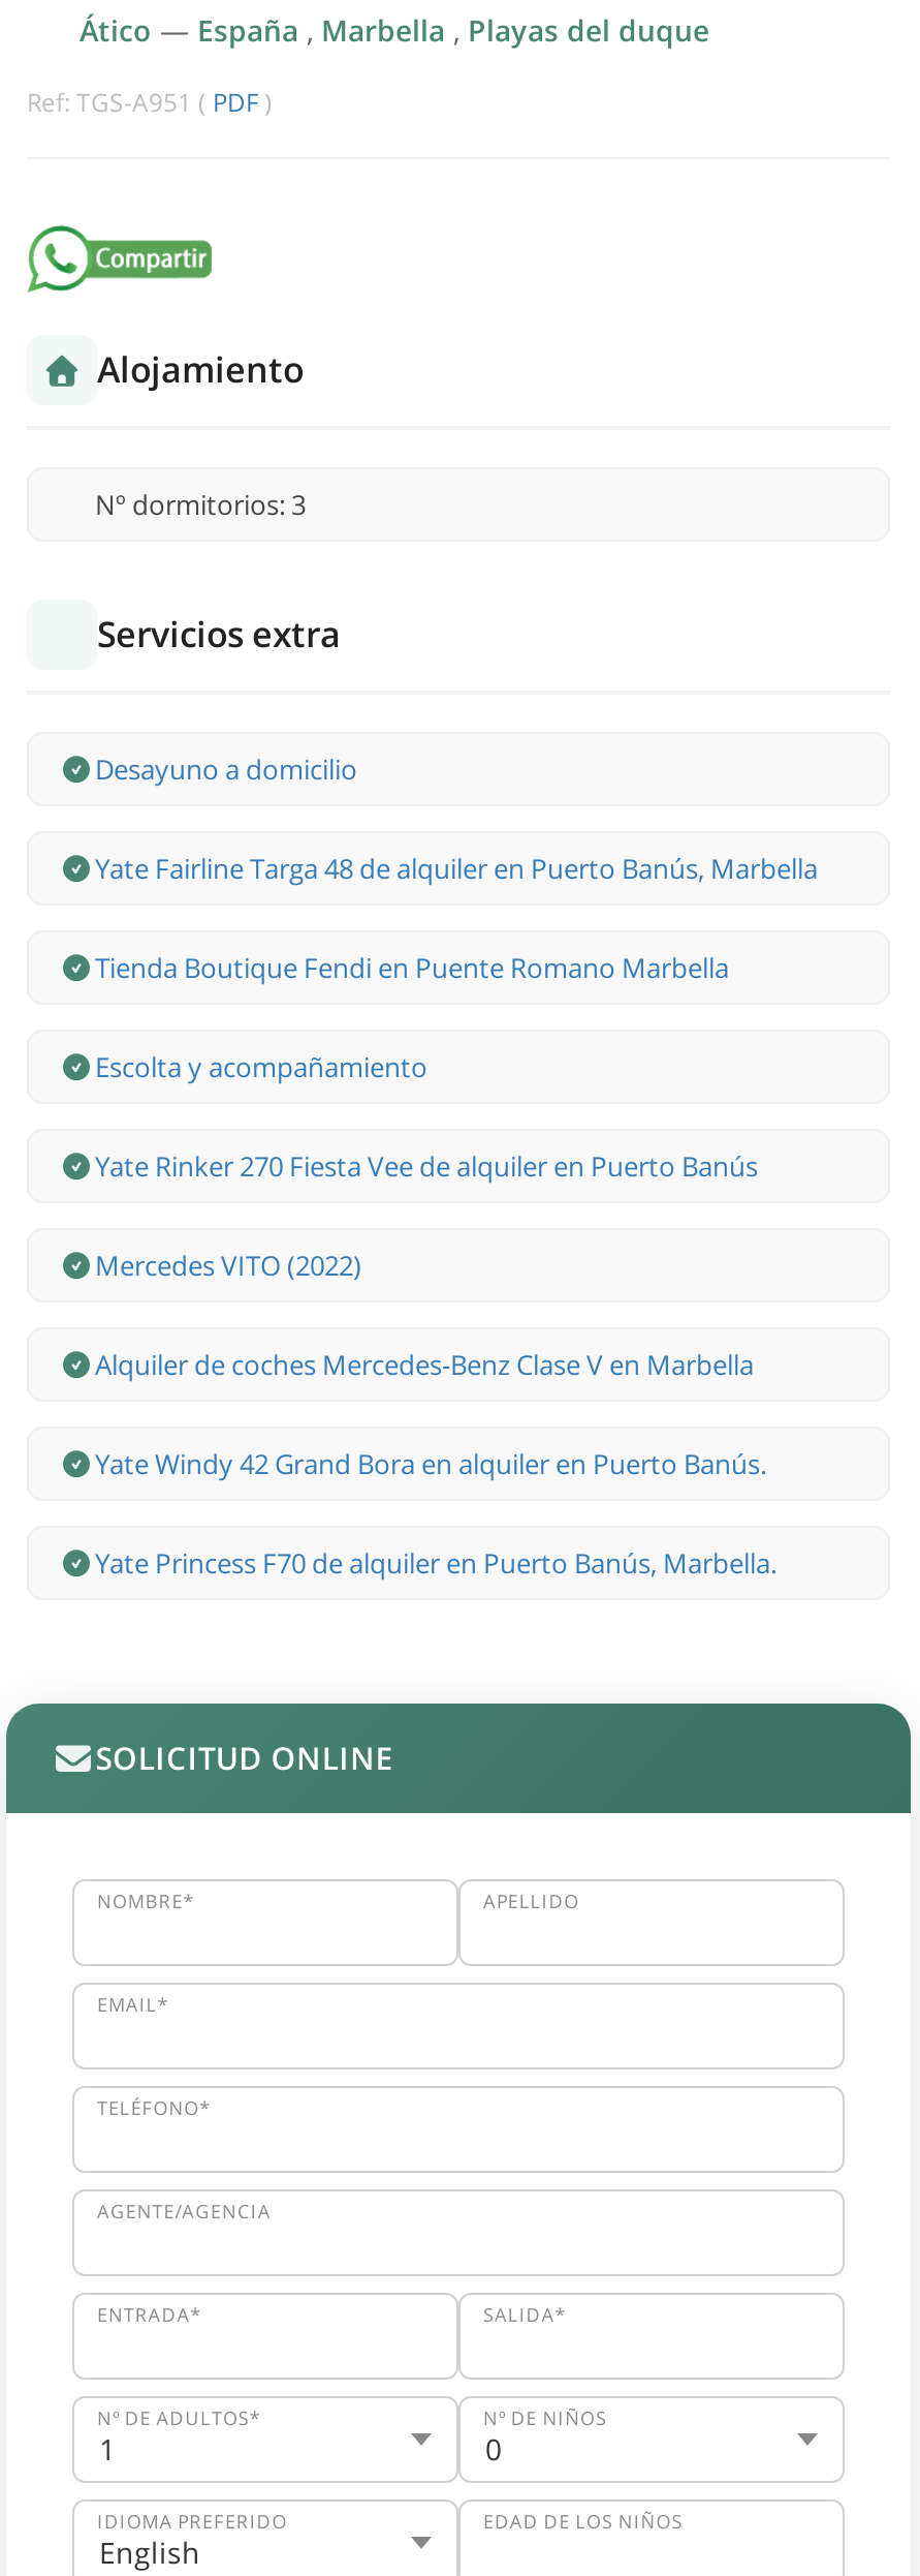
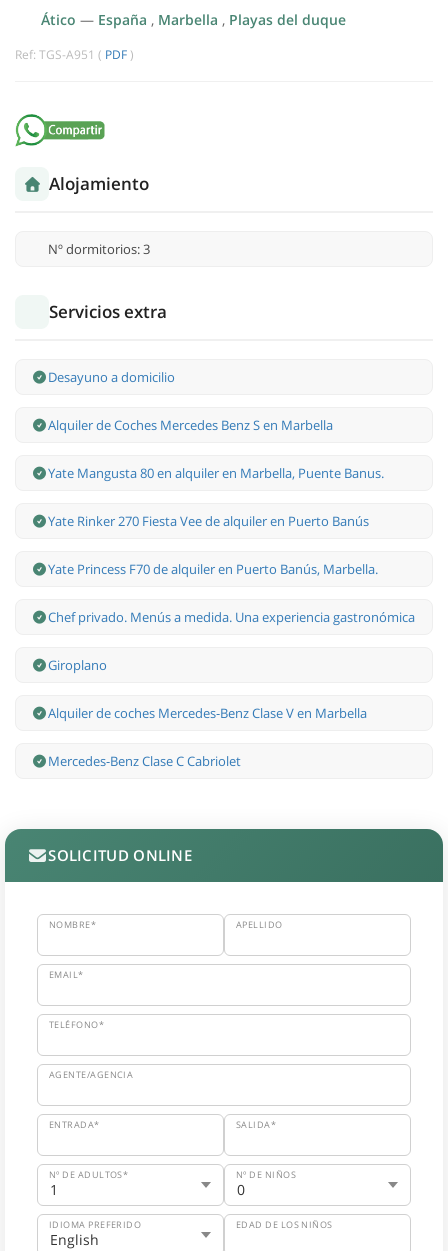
- Yate Fairline Targa 48 de alquiler en Puerto Banús, Marbella
- Tienda Boutique Fendi en Puente Romano Marbella
- Escolta y acompañamiento
+ Alquiler de Coches Mercedes Benz S en Marbella
+ Yate Mangusta 80 en alquiler en Marbella, Puente Banus.

moved up: Yate Rinker 270 Fiesta Vee de alquiler en Puerto Banús

- Mercedes VITO (2022)
- Yate Windy 42 Grand Bora en alquiler en Puerto Banús.

moved down: Alquiler de coches Mercedes-Benz Clase V en Marbella

moved up: Yate Princess F70 de alquiler en Puerto Banús, Marbella.

+ Chef privado. Menús a medida. Una experiencia gastronómica
+ Giroplano
+ Mercedes-Benz Clase С Cabriolet
